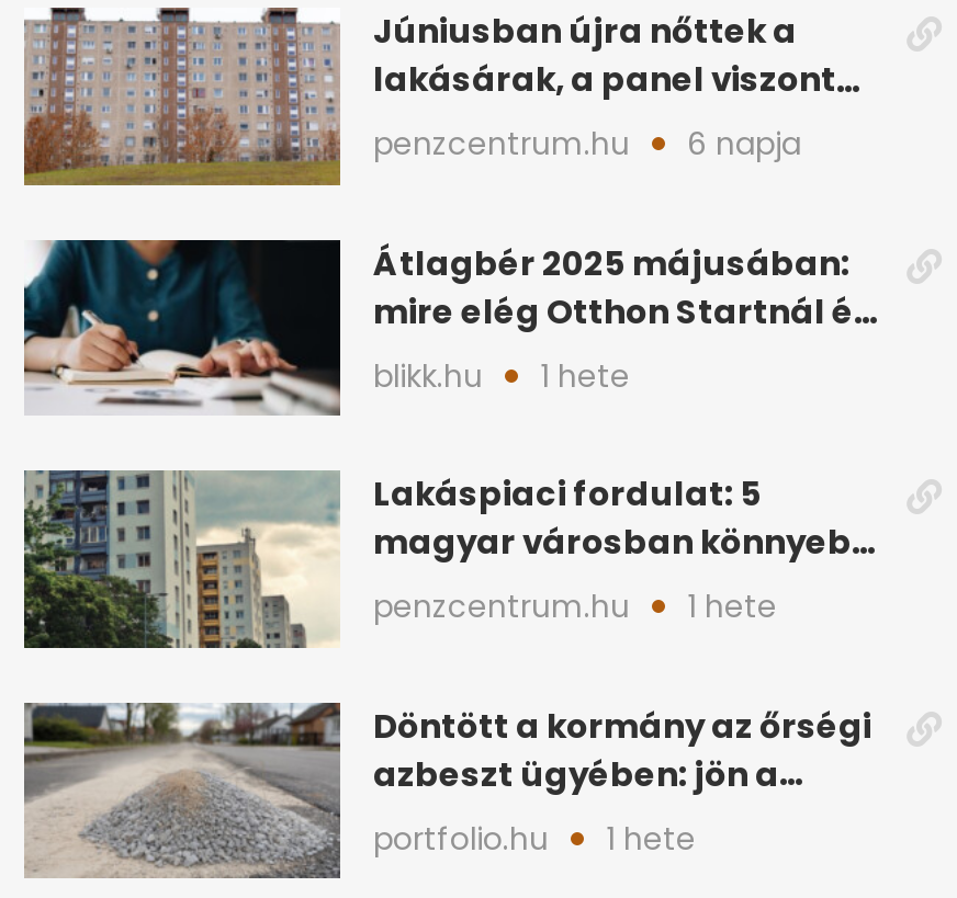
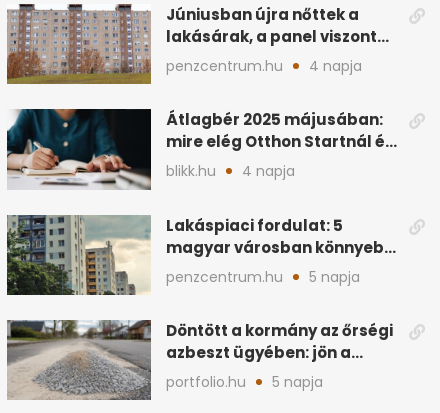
- 6 napja
+ 4 napja

- 1 hete
+ 4 napja

- 1 hete
+ 5 napja

- 1 hete
+ 5 napja
